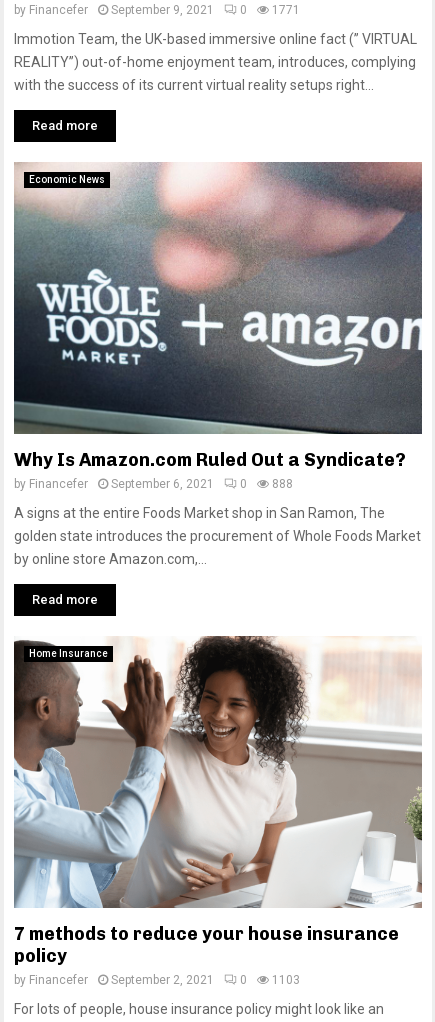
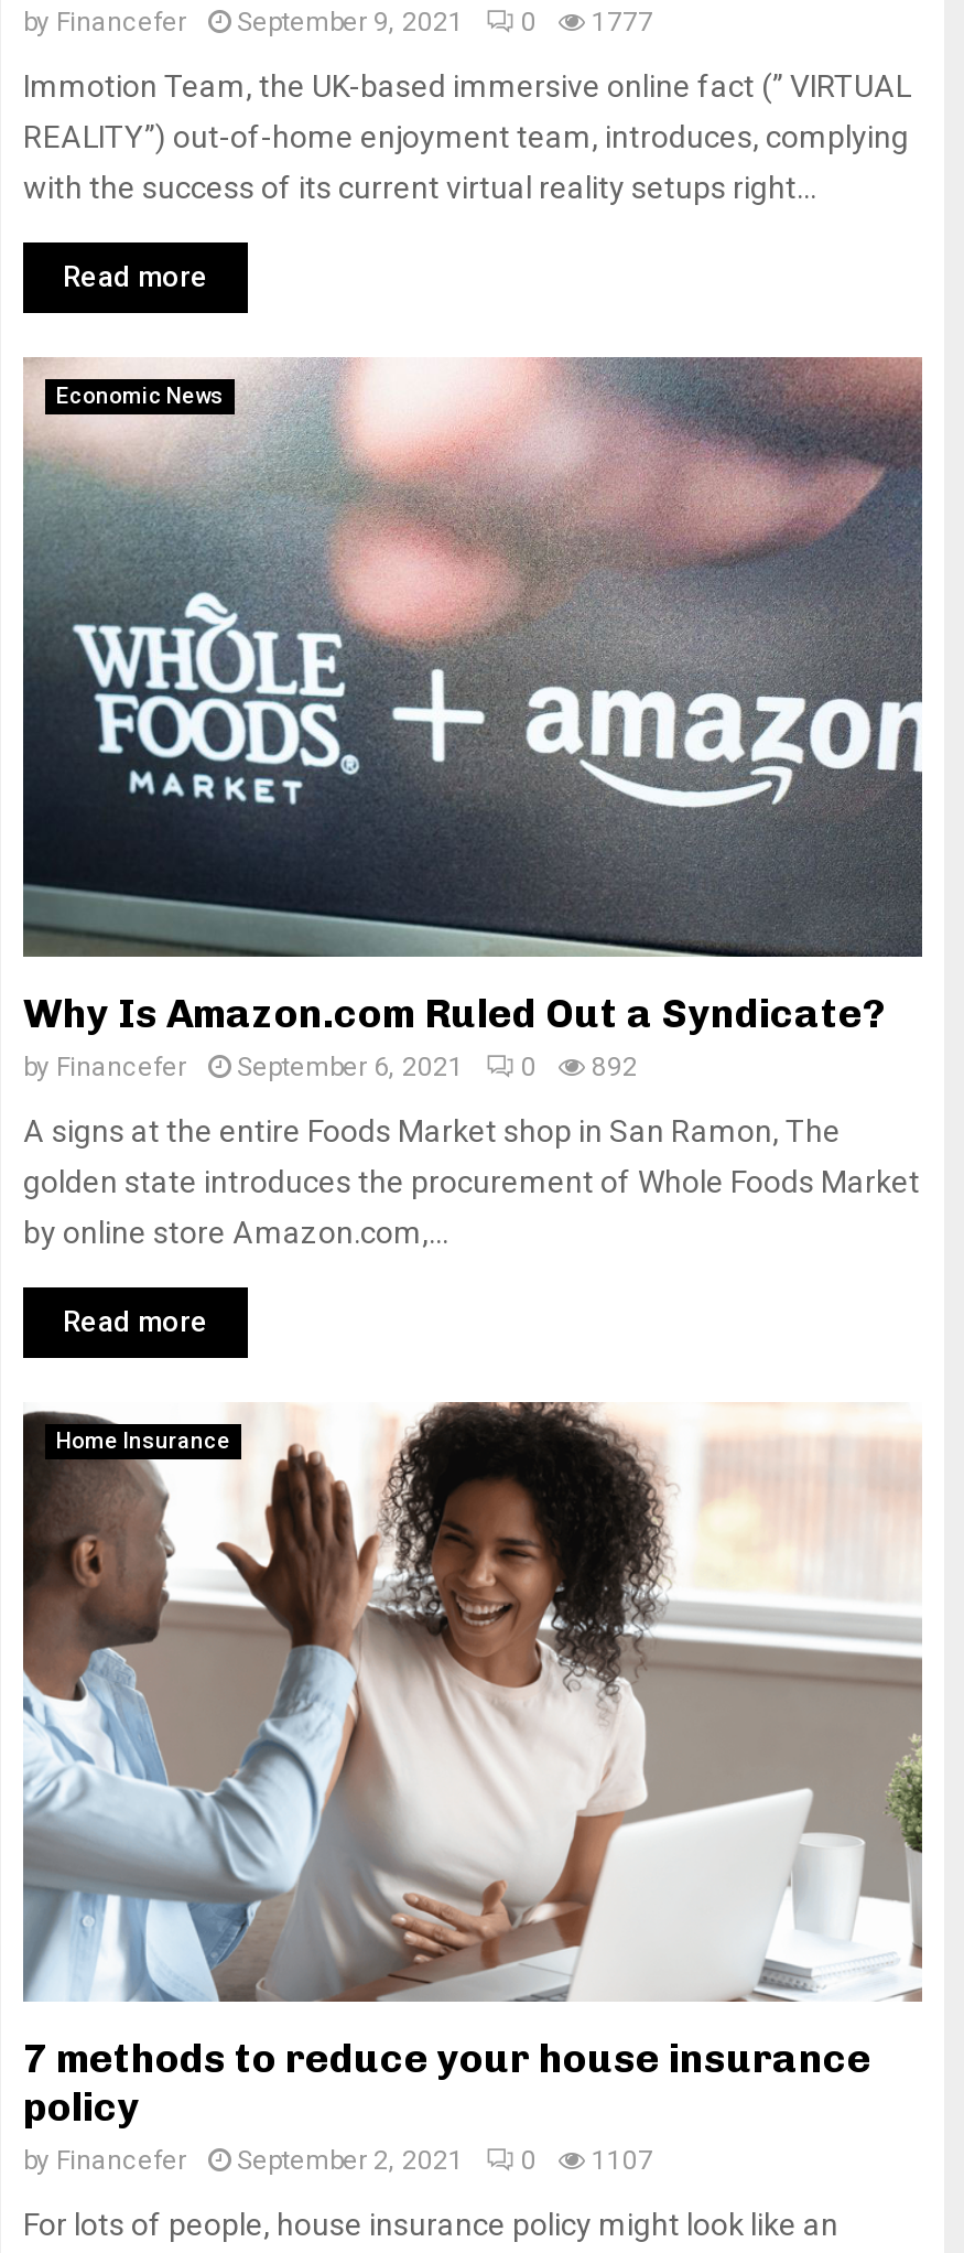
- by Financefer September 9, 2021 0 1771
+ by Financefer September 9, 2021 0 1777

- by Financefer September 6, 2021 0 888
+ by Financefer September 6, 2021 0 892

- by Financefer September 2, 2021 0 1103
+ by Financefer September 2, 2021 0 1107
